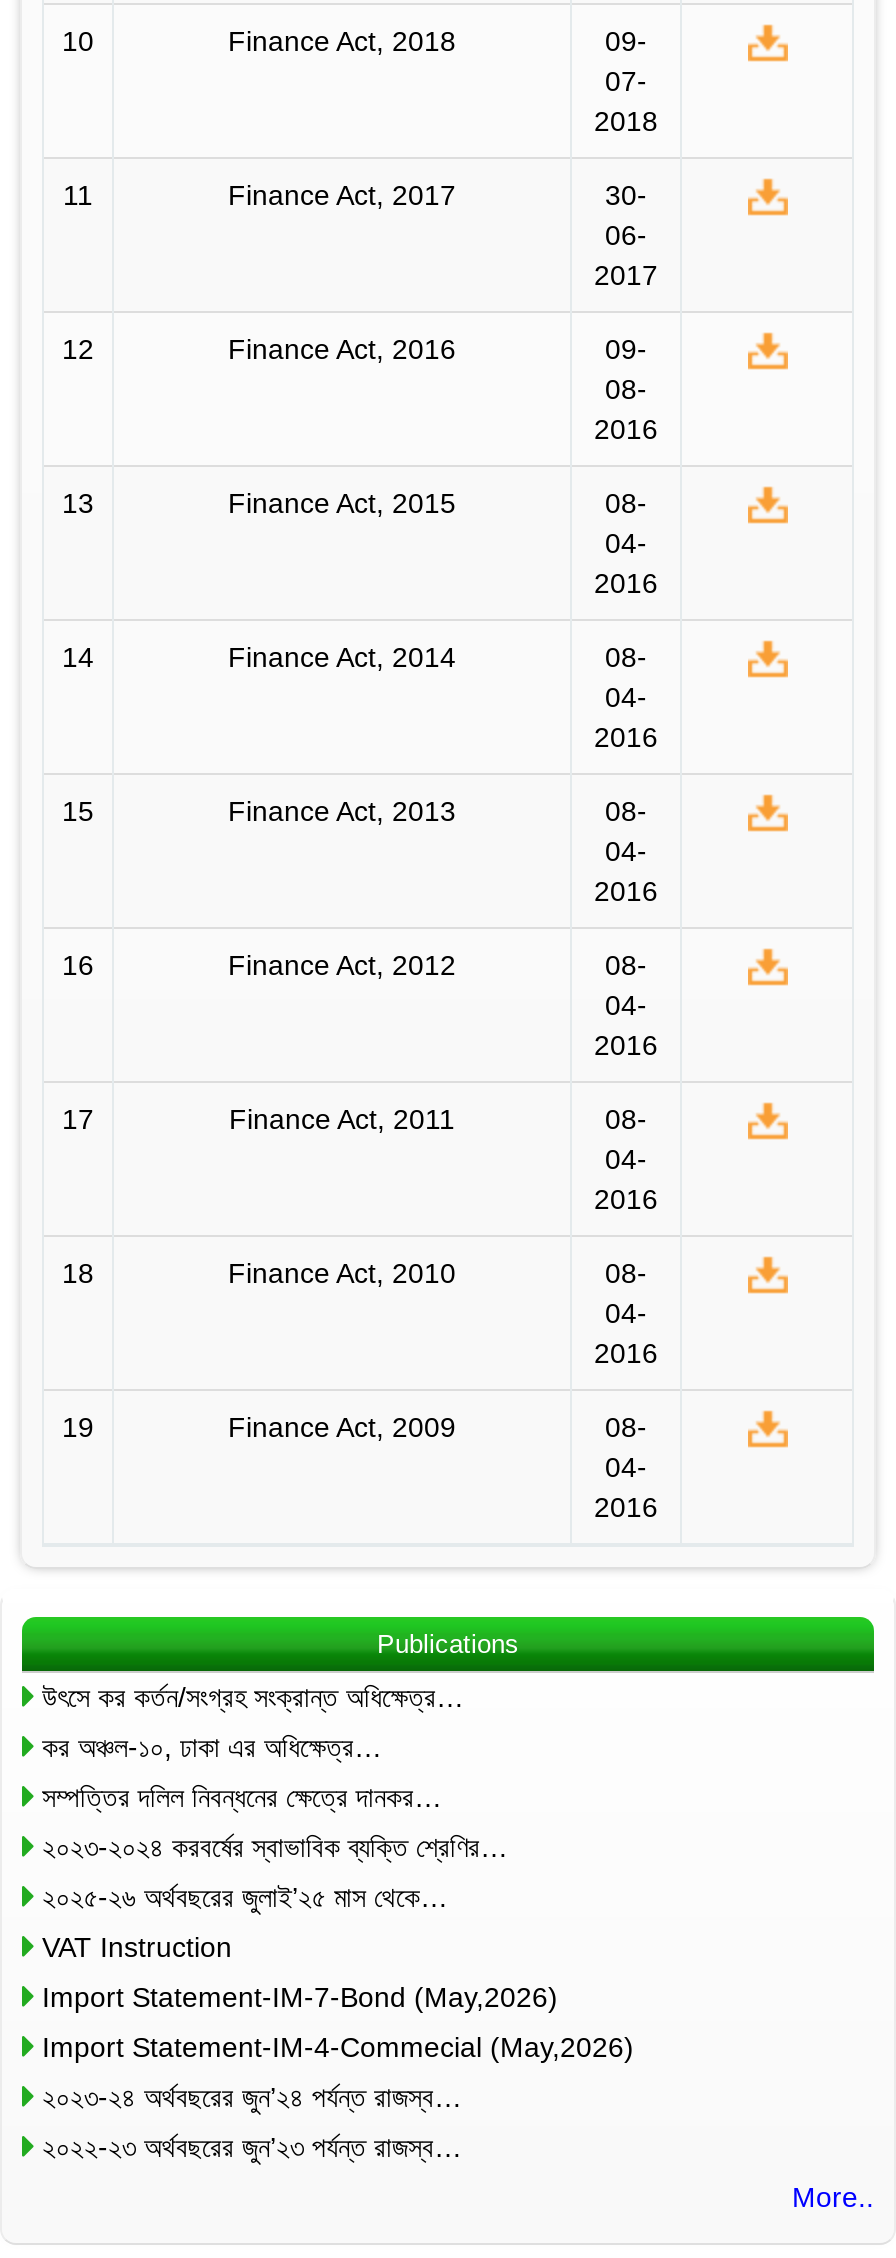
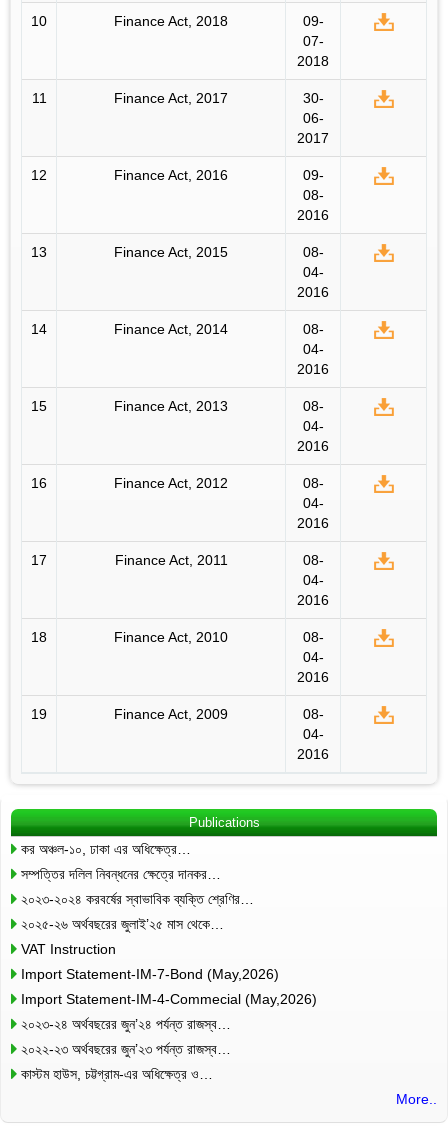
- উৎসে কর কর্তন/সংগ্রহ সংক্রান্ত অধিক্ষেত্র…

moved up: কর অঞ্চল-১০, ঢাকা এর অধিক্ষেত্র… | সম্পত্তির দলিল নিবন্ধনের ক্ষেত্রে দানকর… | ২০২৩-২০২৪ করবর্ষের স্বাভাবিক ব্যক্তি শ্রেণির… | ... | ২০২৩-২৪ অর্থবছরের জুন’২৪ পর্যন্ত রাজস্ব… | ২০২২-২৩ অর্থবছরের জুন’২৩ পর্যন্ত রাজস্ব…

+ কাস্টম হাউস, চট্টগ্রাম-এর অধিক্ষেত্র ও…
